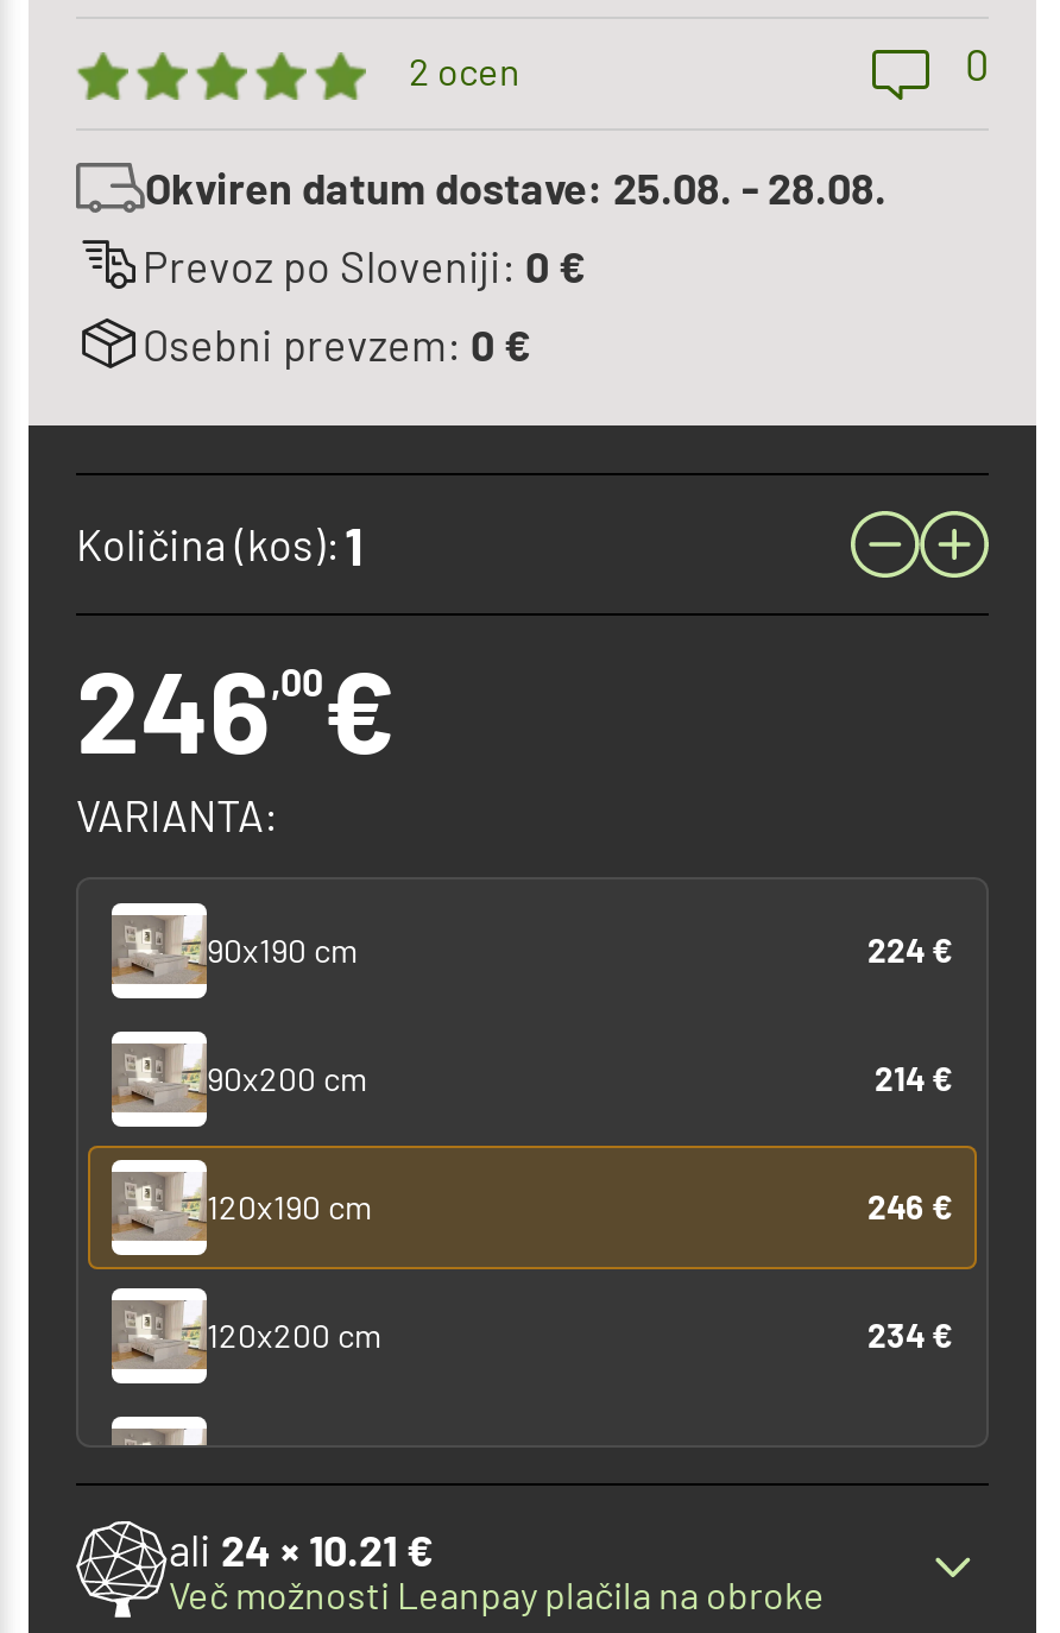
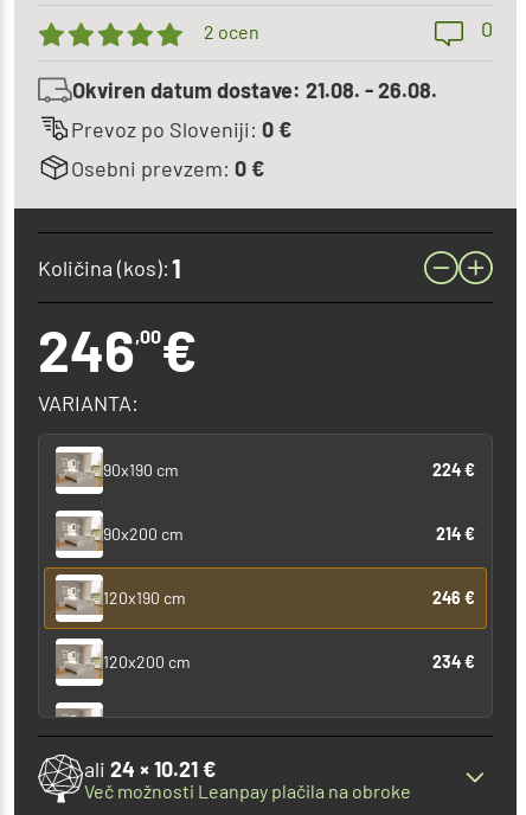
- Okviren datum dostave: 25.08. - 28.08.
+ Okviren datum dostave: 21.08. - 26.08.
